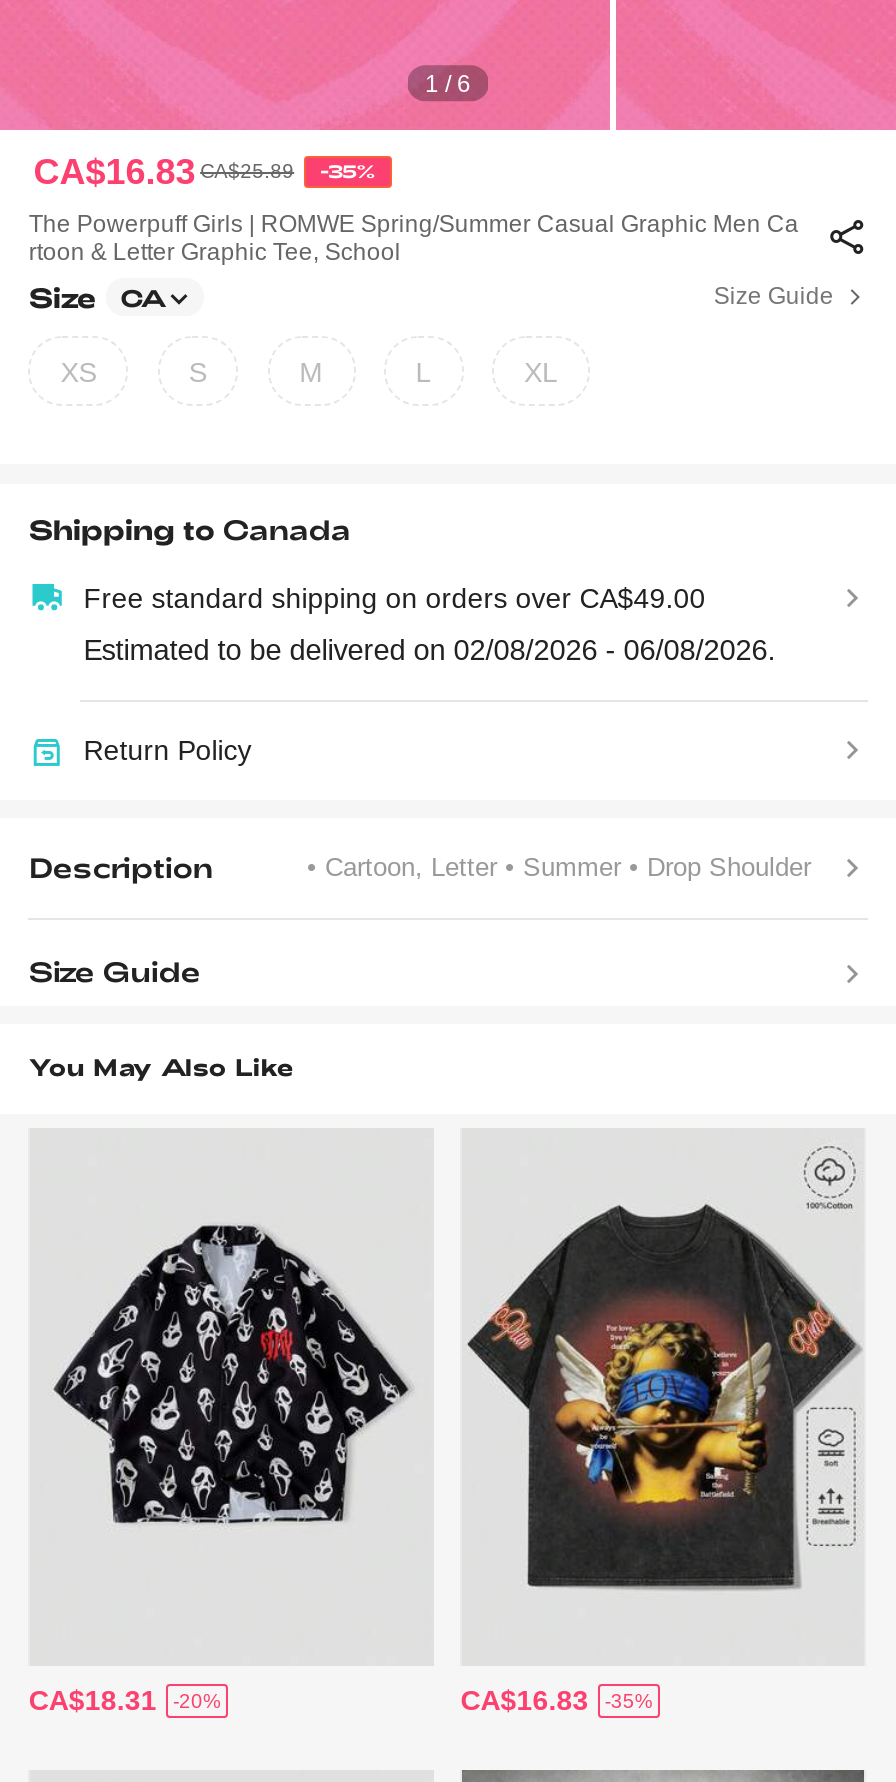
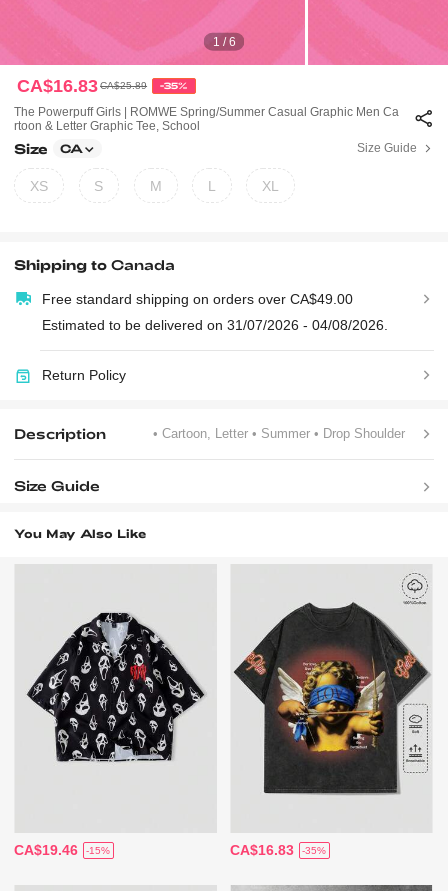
- Estimated to be delivered on 02/08/2026 - 06/08/2026.
+ Estimated to be delivered on 31/07/2026 - 04/08/2026.

- CA$18.31
- -20%
+ CA$19.46
+ -15%
